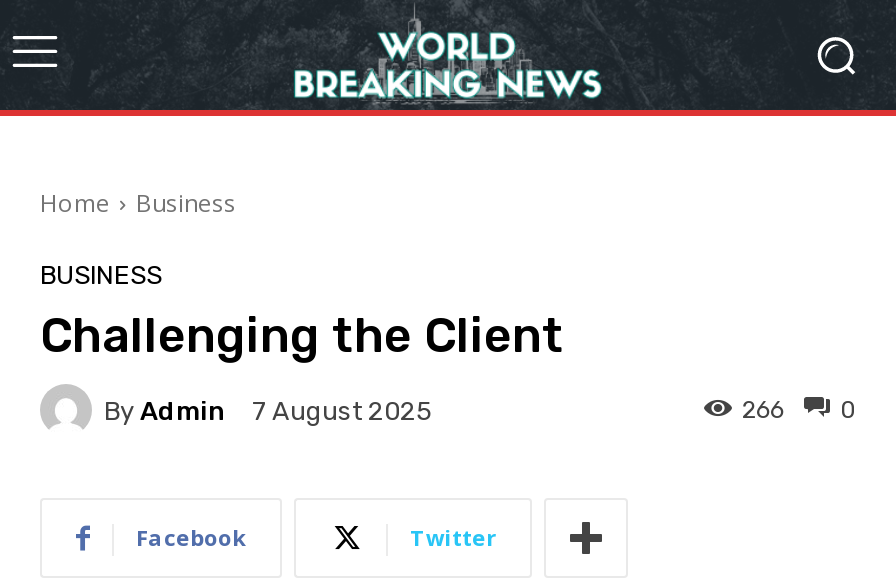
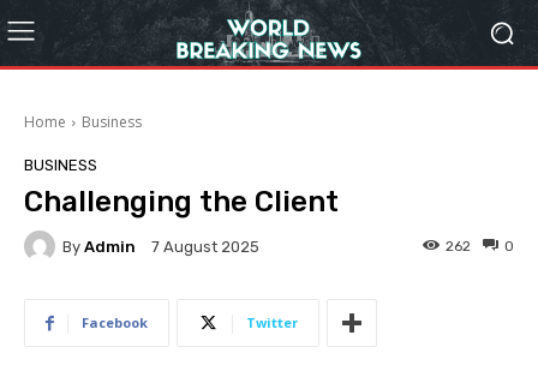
- 266 0
+ 262 0
